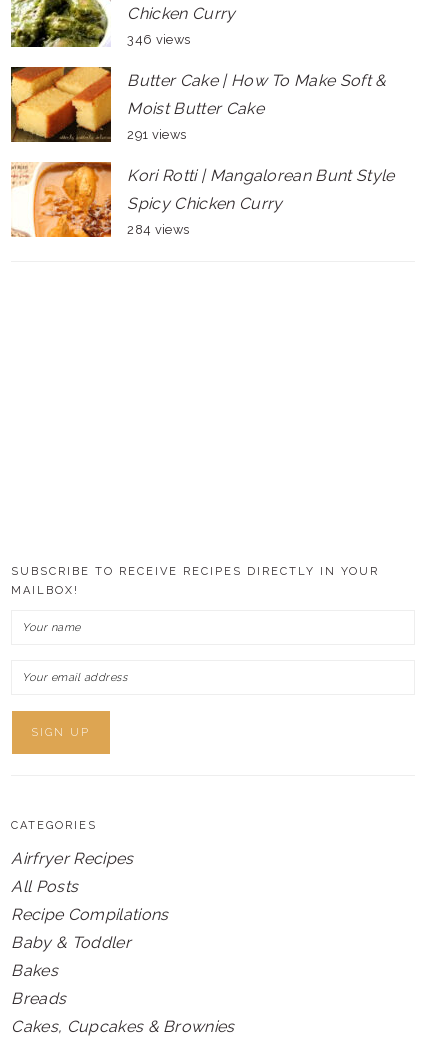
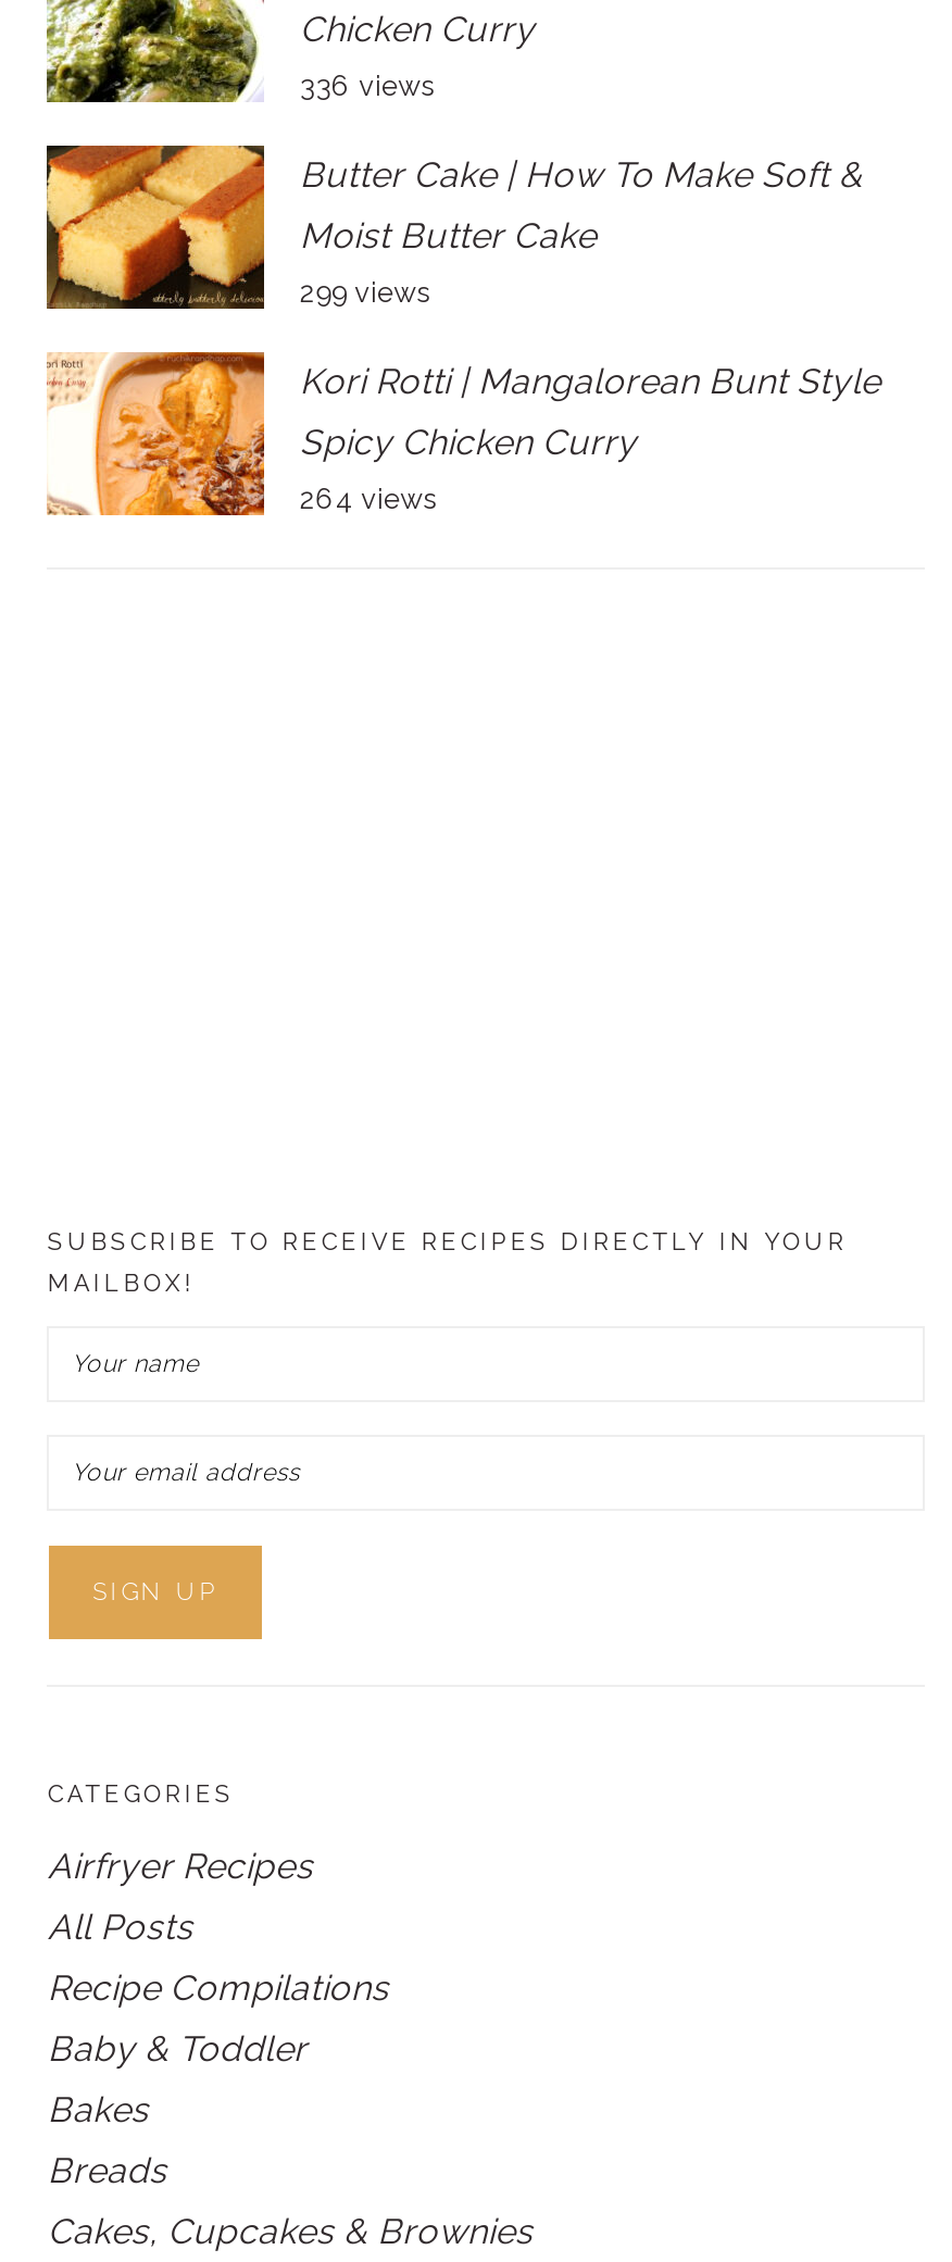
- 346 views
+ 336 views

- 291 views
+ 299 views

- 284 views
+ 264 views
